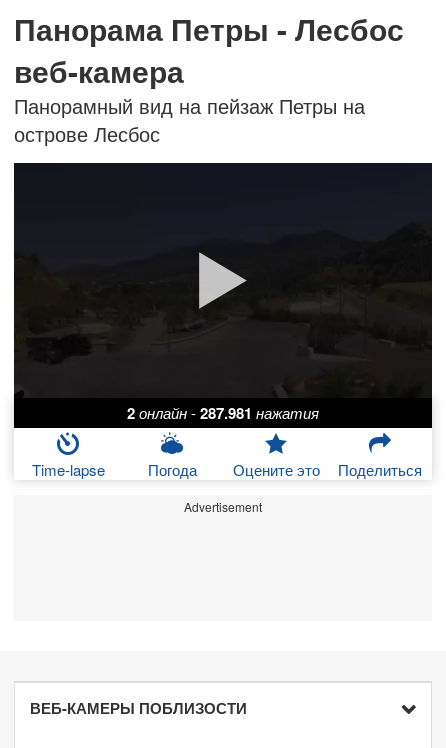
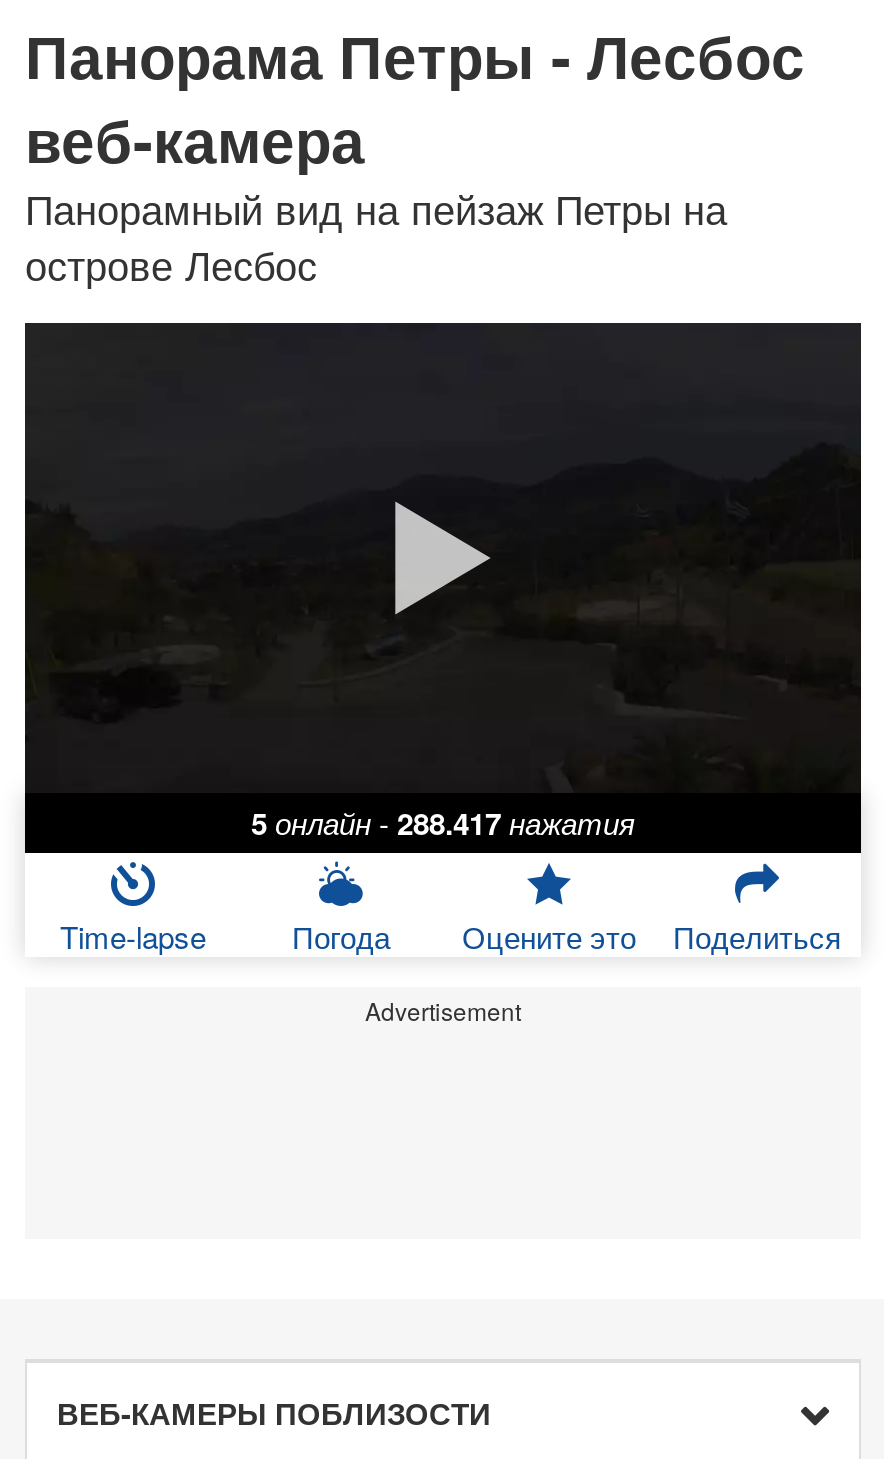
- 2 онлайн - 287.981 нажатия
+ 5 онлайн - 288.417 нажатия
